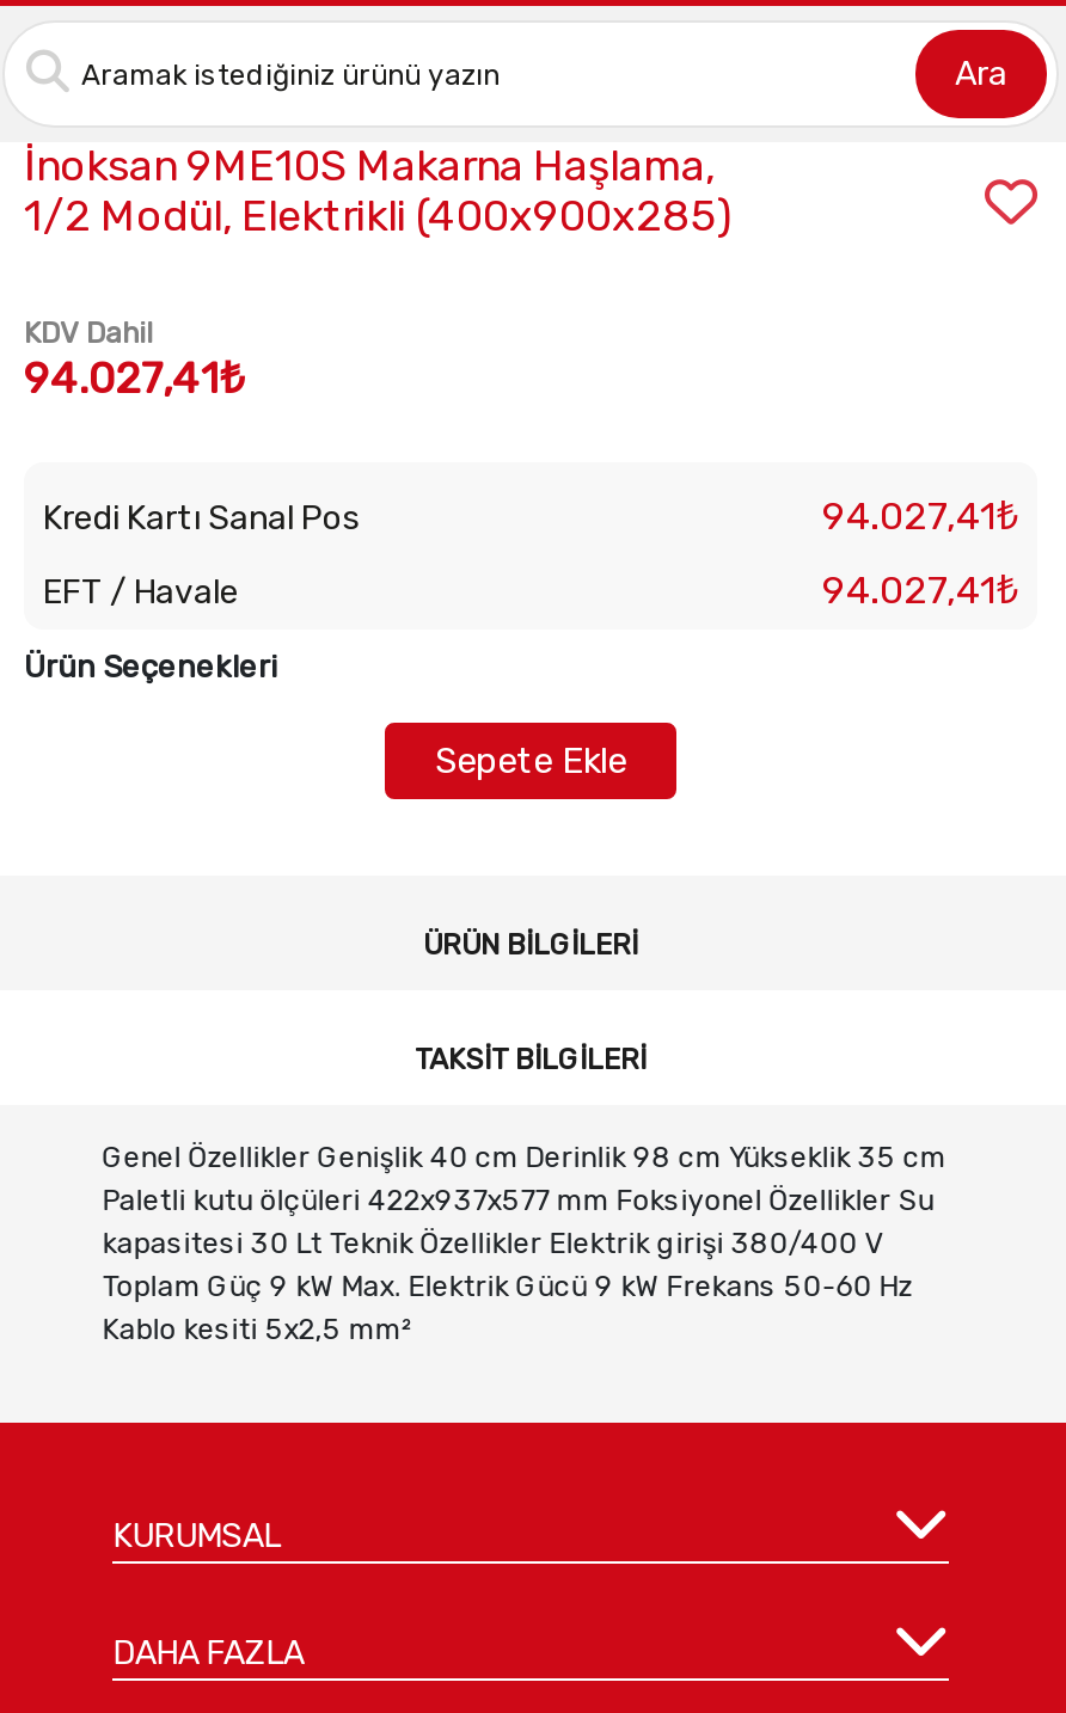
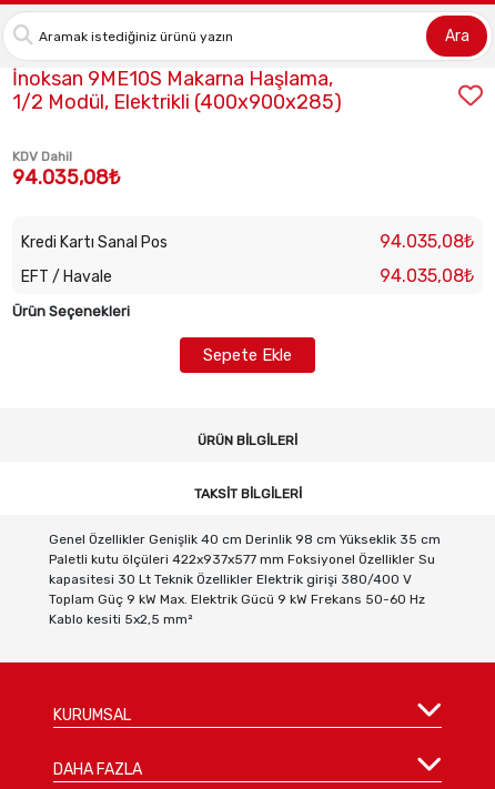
- 94.027,41₺
+ 94.035,08₺

- 94.027,41₺
+ 94.035,08₺

- 94.027,41₺
+ 94.035,08₺
